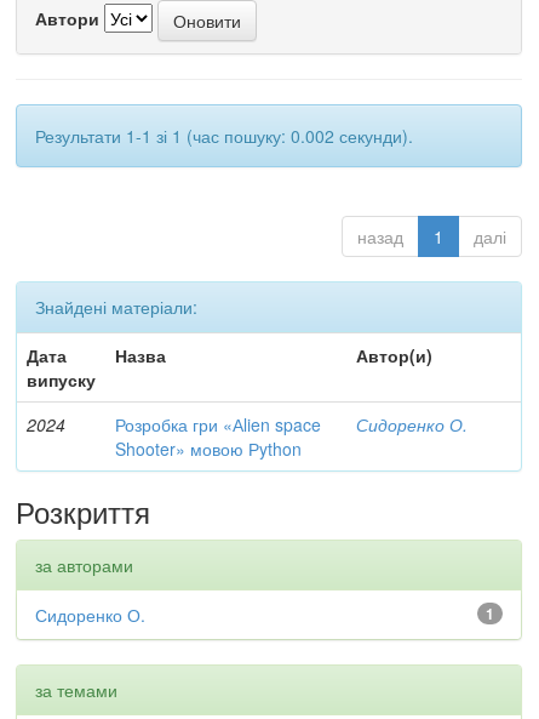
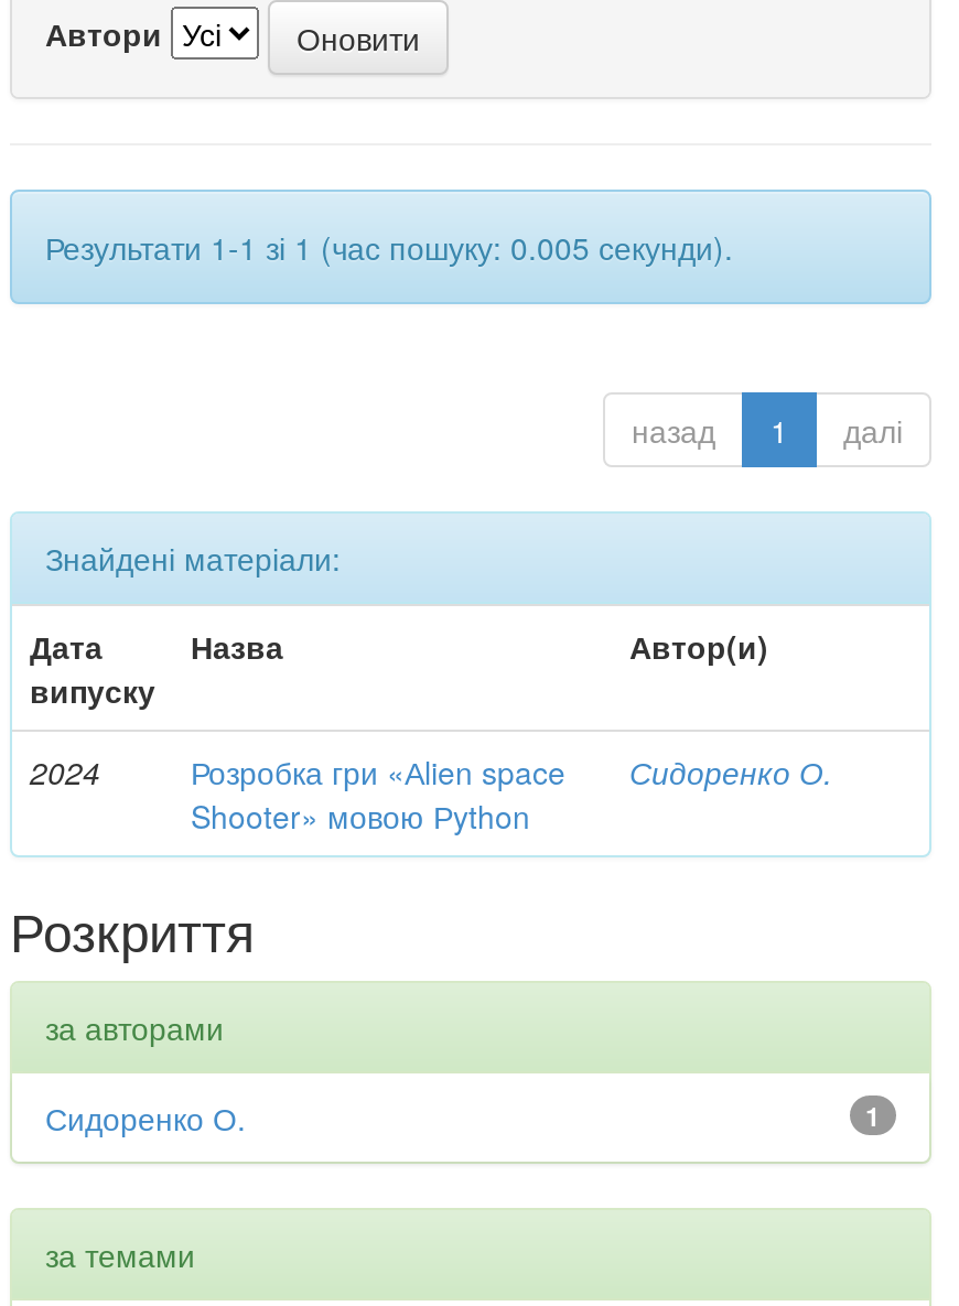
- Результати 1-1 зі 1 (час пошуку: 0.002 секунди).
+ Результати 1-1 зі 1 (час пошуку: 0.005 секунди).
